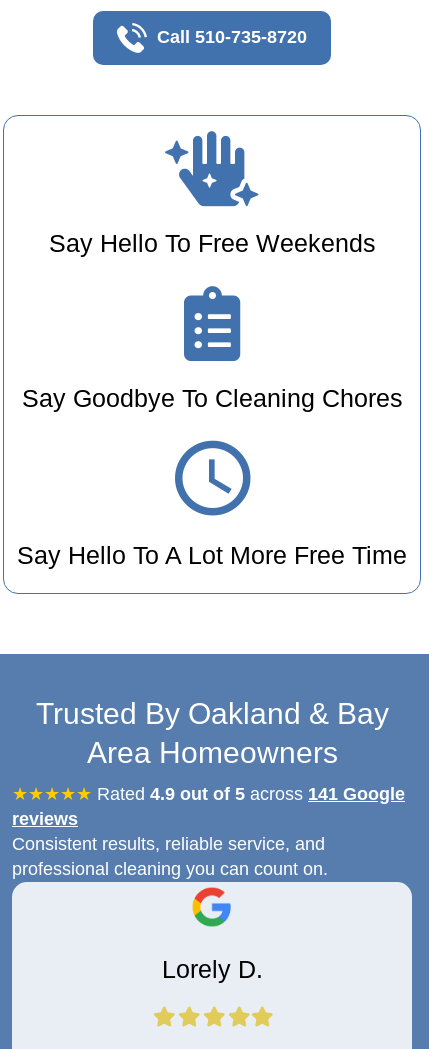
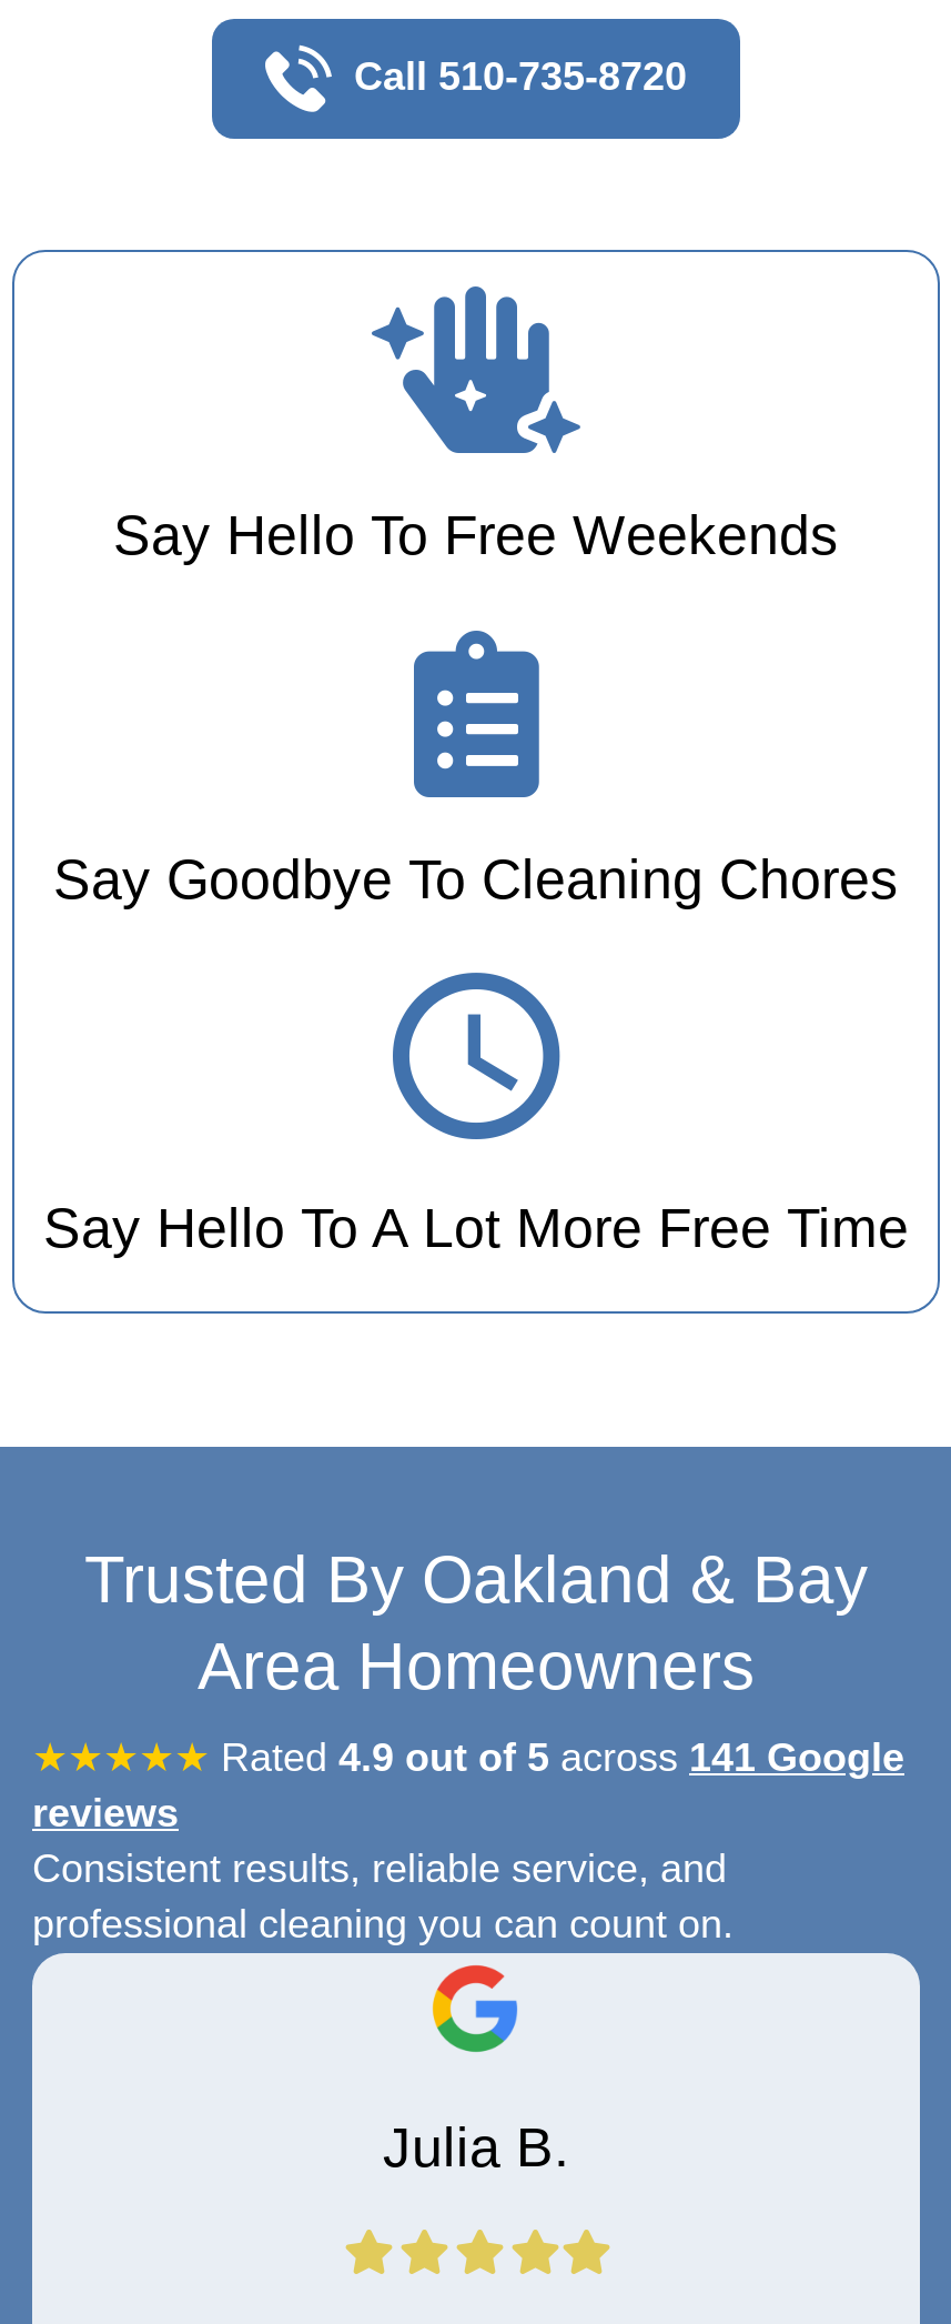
- Lorely D.
+ Julia B.
